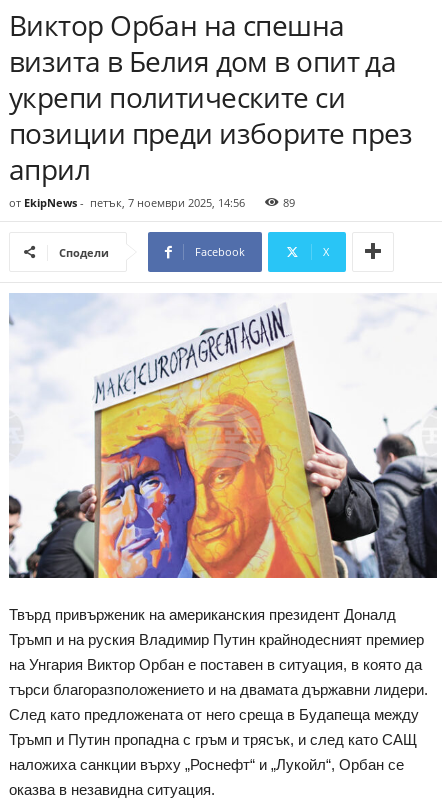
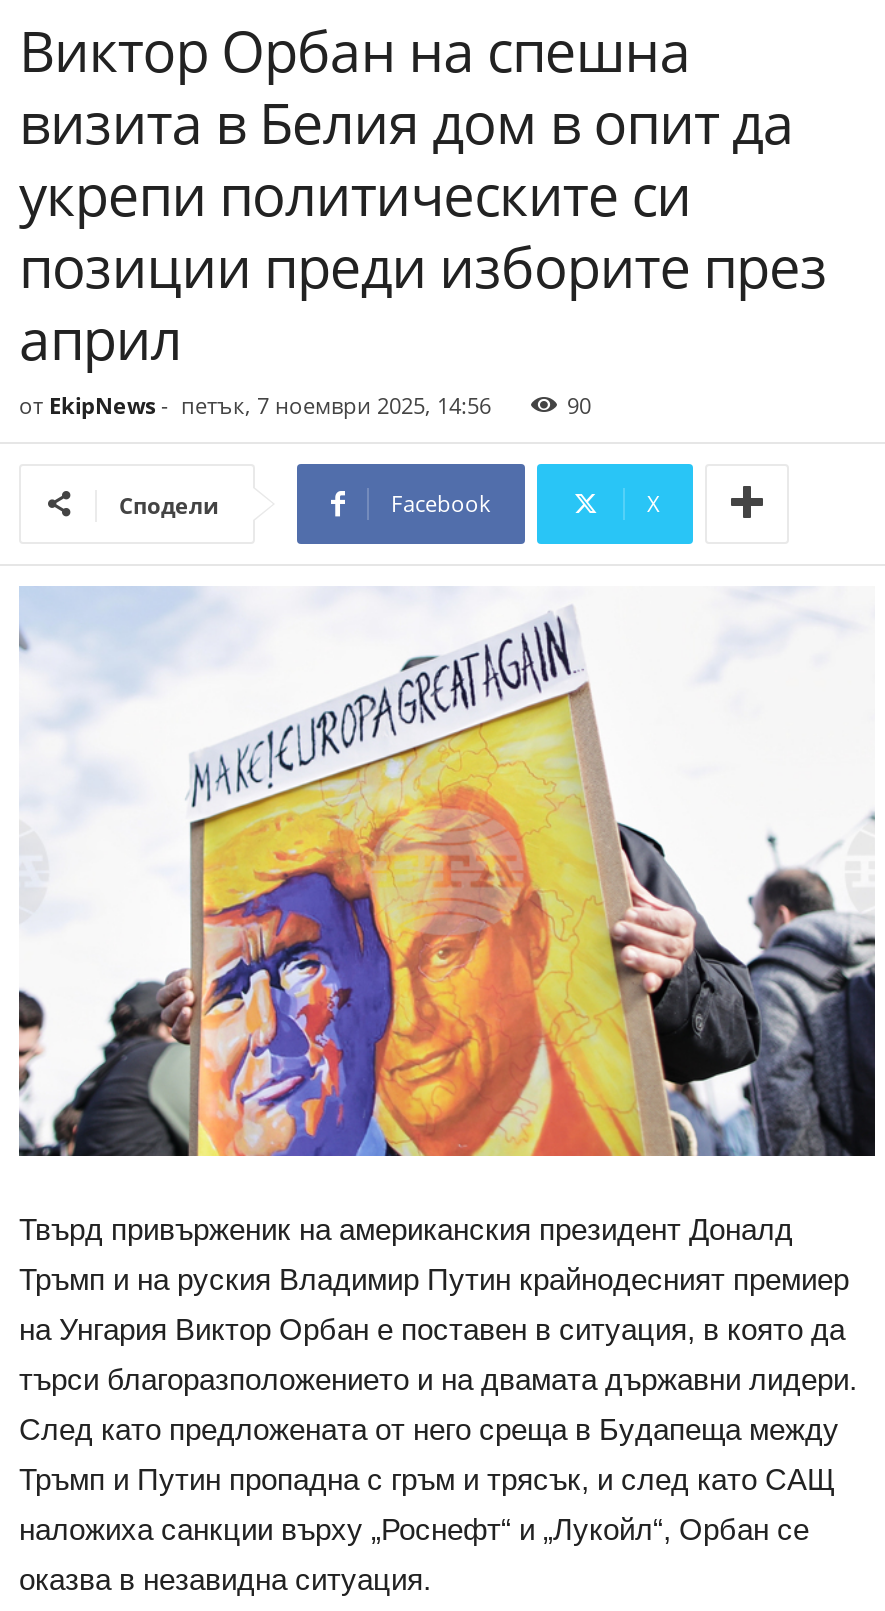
- 89
+ 90
